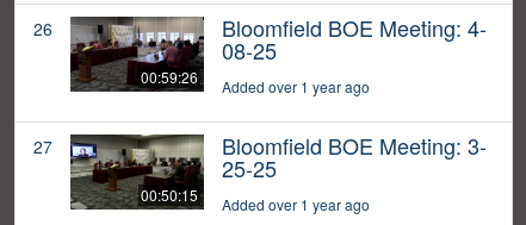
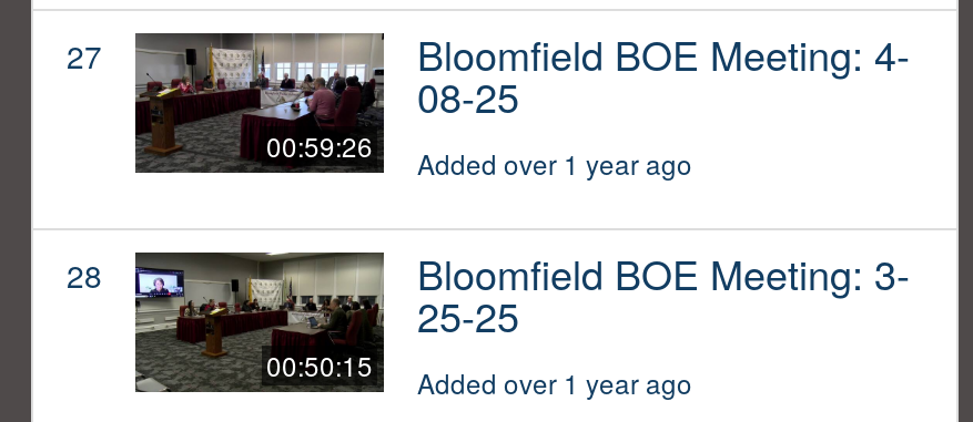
- 26
+ 27

- 27
+ 28
